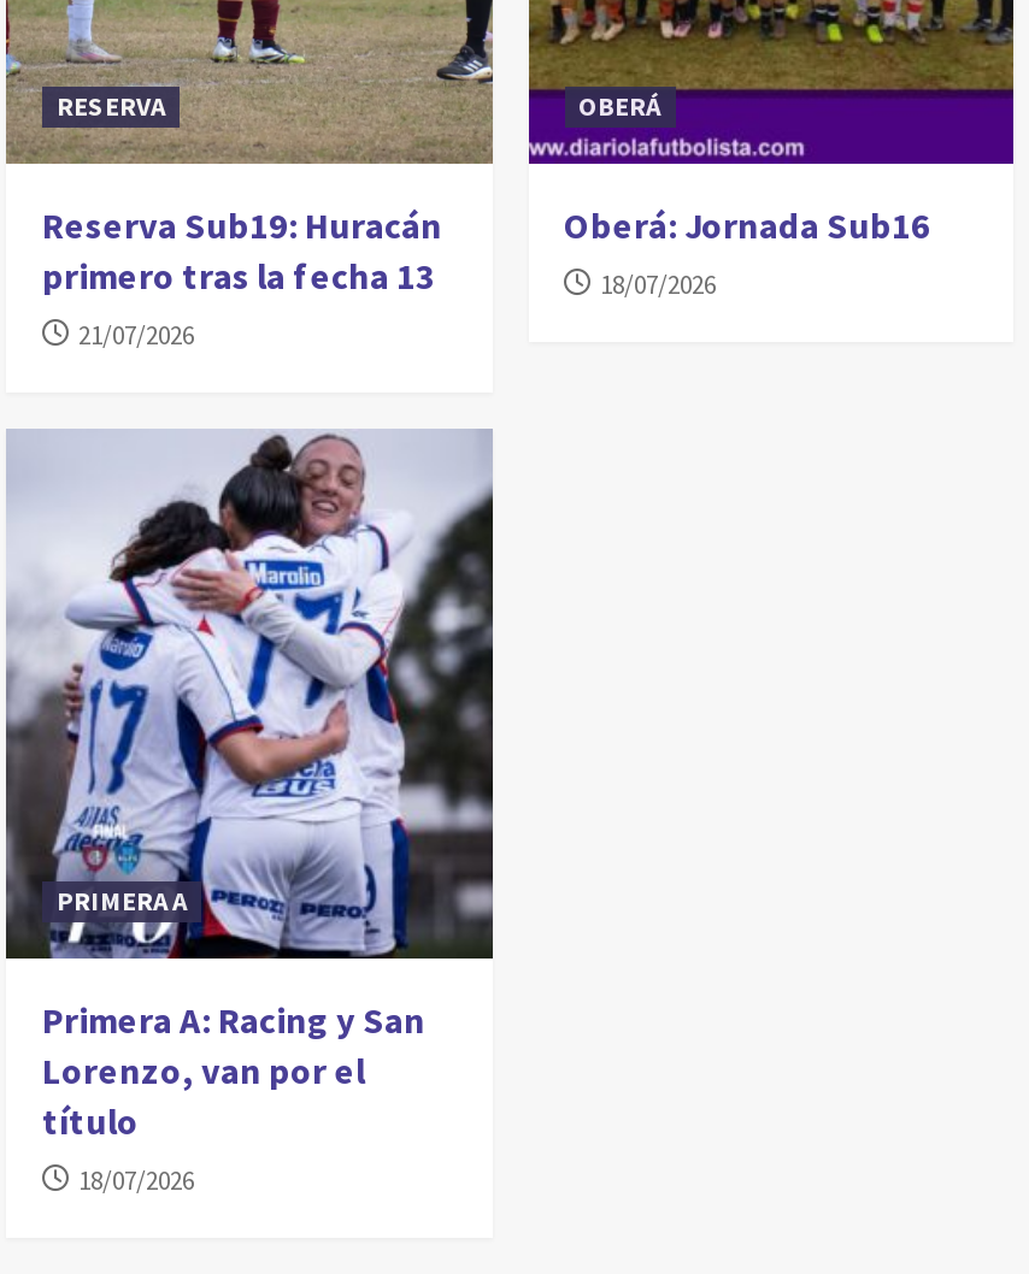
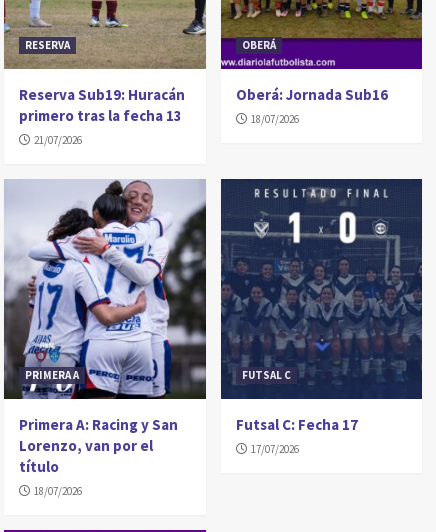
+ [image]
+ FUTSAL C
+ Futsal C: Fecha 17
+ 17/07/2026
